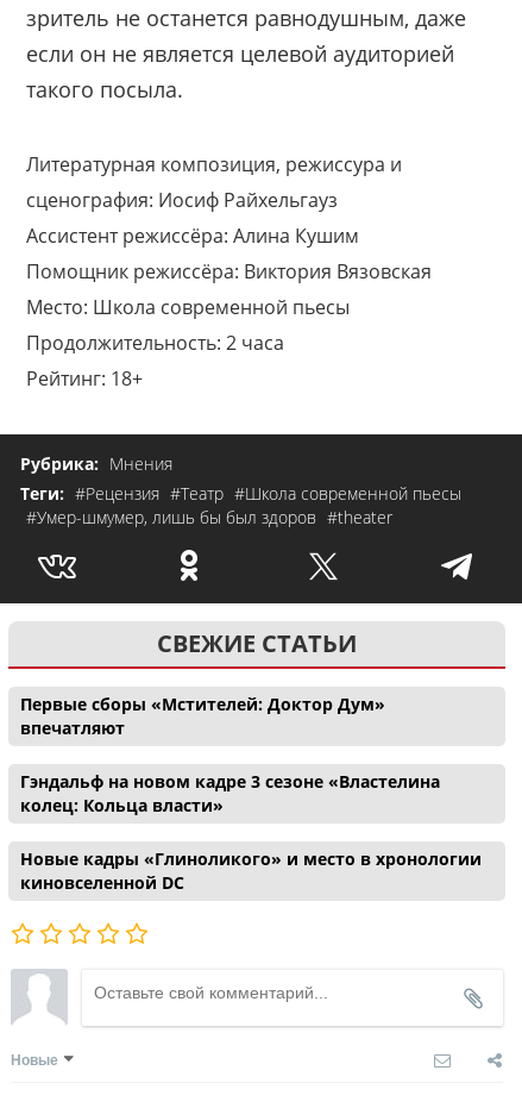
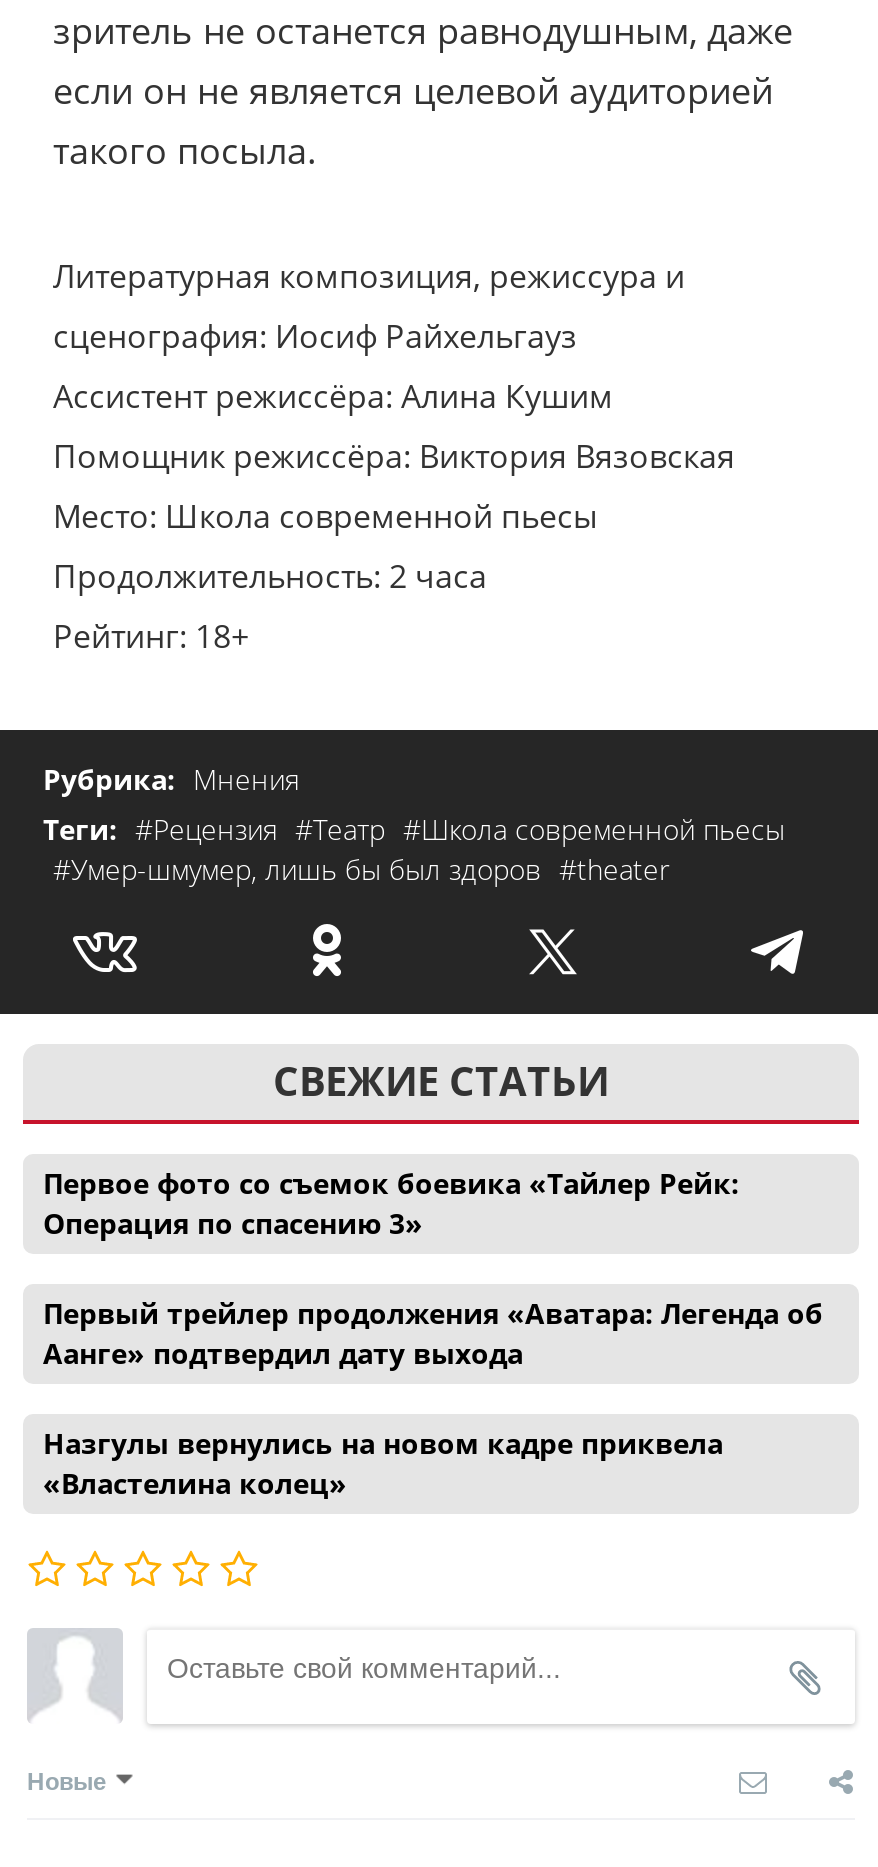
- Первые сборы «Мстителей: Доктор Дум»
- впечатляют
+ Первое фото со съемок боевика «Тайлер Рейк:
+ Операция по спасению 3»

- Гэндальф на новом кадре 3 сезоне «Властелина
- колец: Кольца власти»
+ Первый трейлер продолжения «Аватара: Легенда об
+ Аанге» подтвердил дату выхода

- Новые кадры «Глиноликого» и место в хронологии
- киновселенной DC
+ Назгулы вернулись на новом кадре приквела
+ «Властелина колец»
